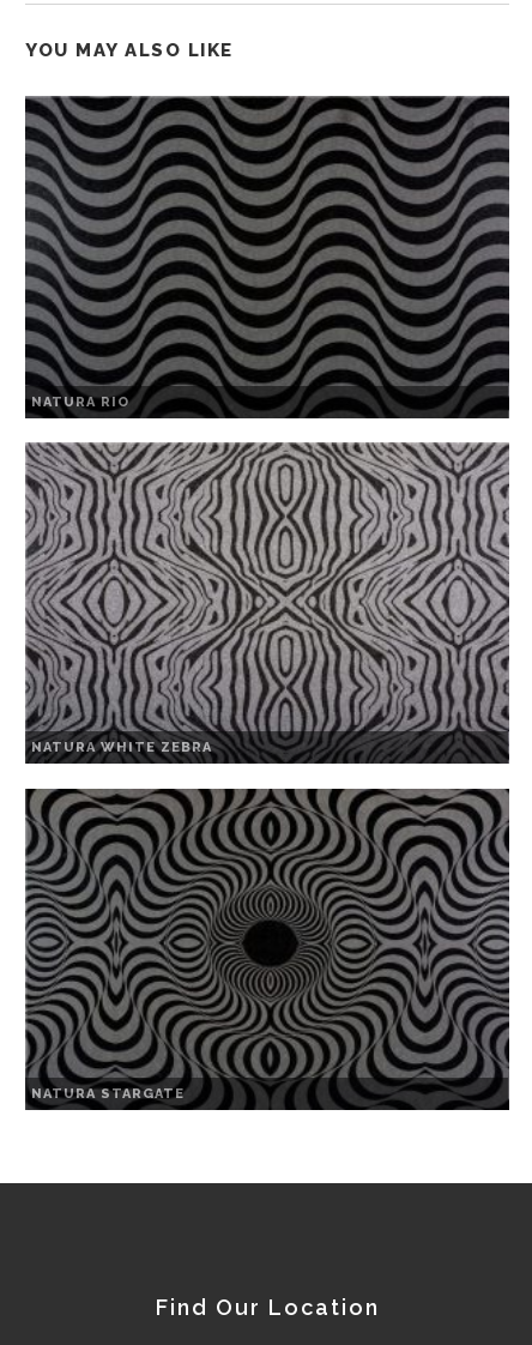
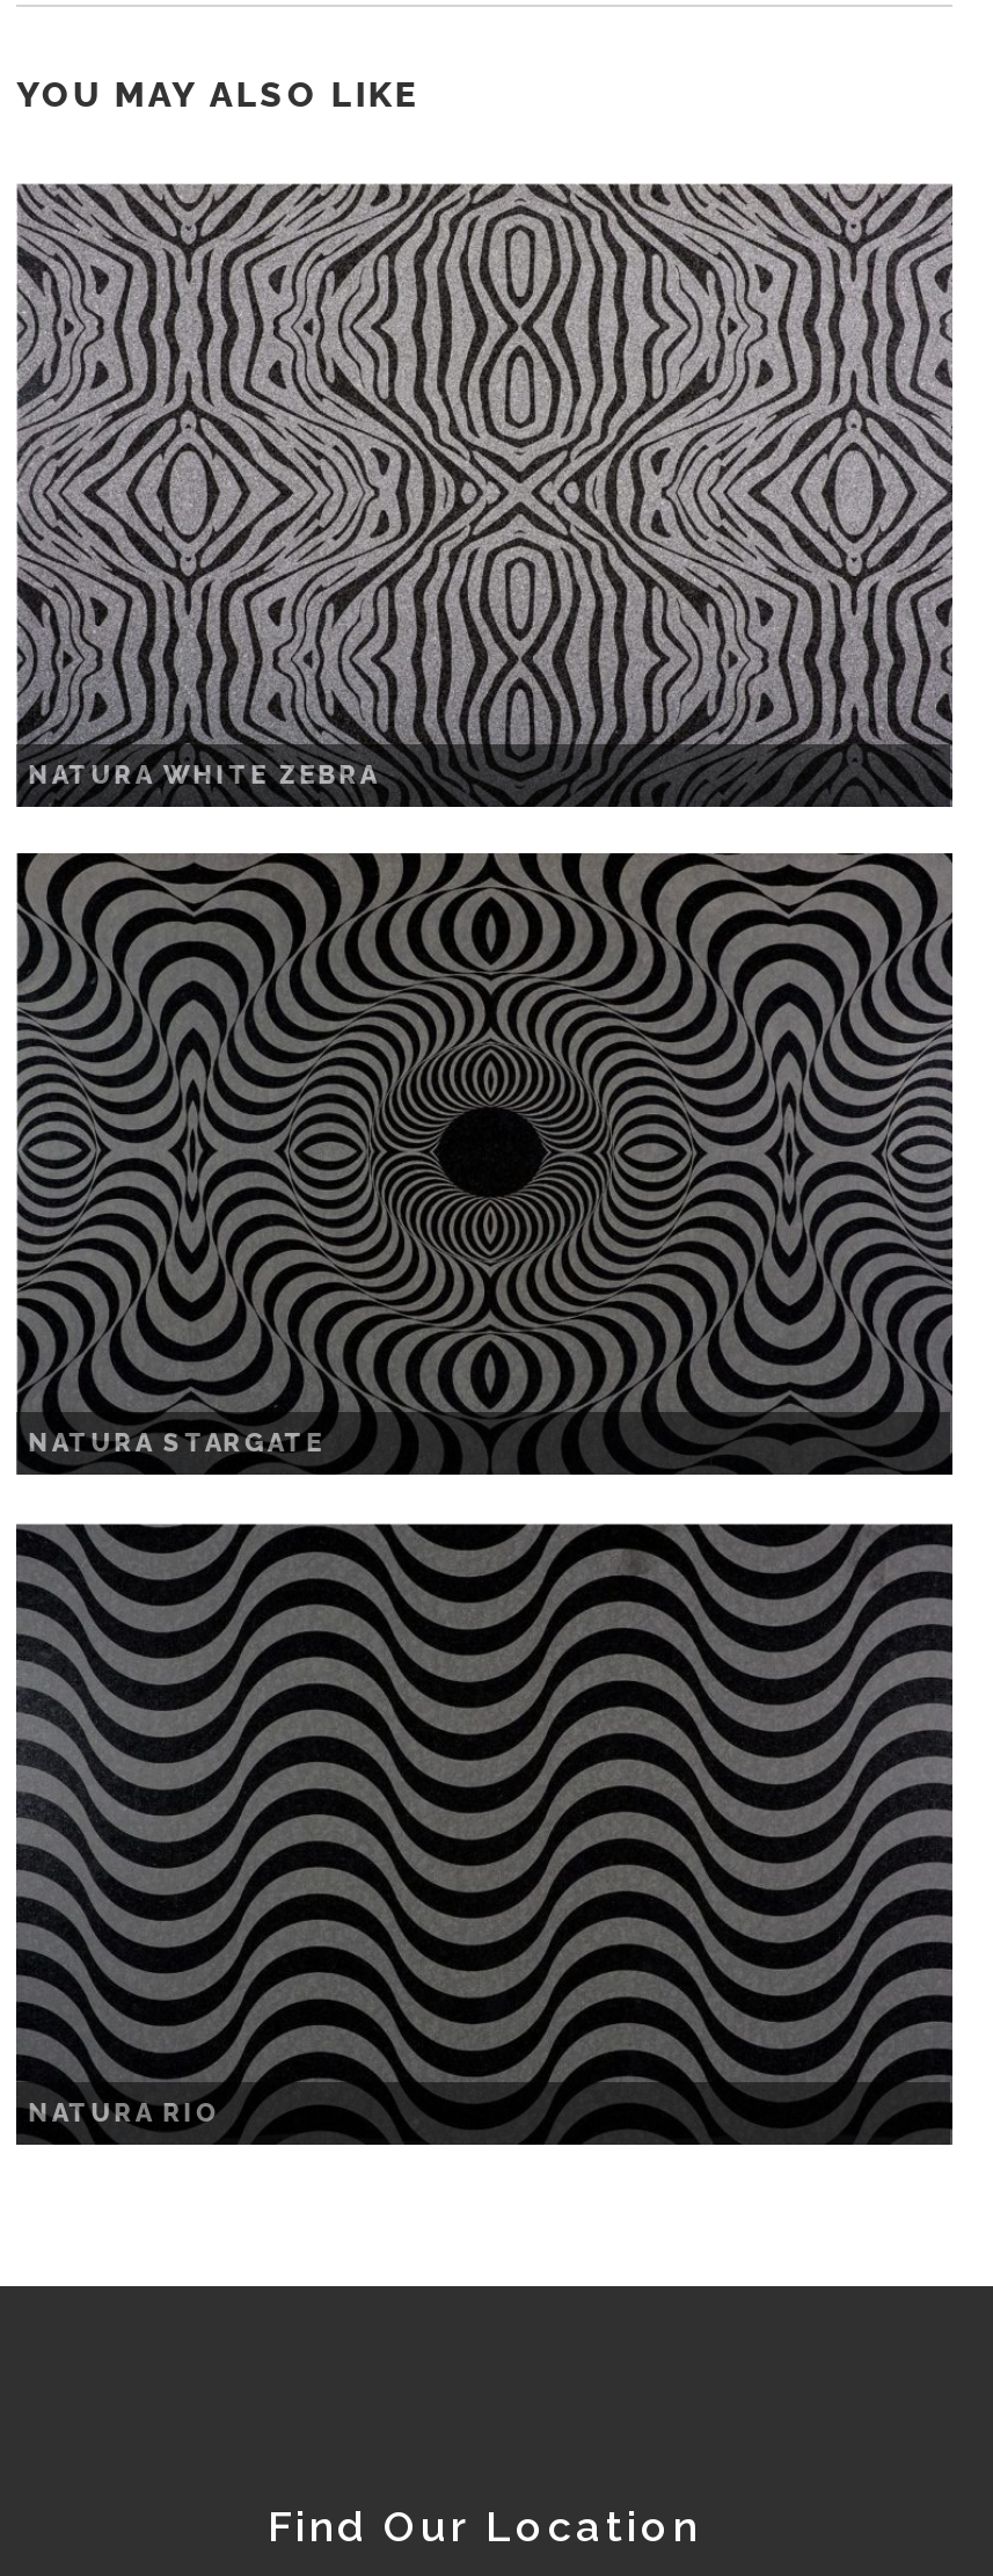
moved down: [image] | NATURA RIO

moved up: [image] | NATURA WHITE ZEBRA | NATURA STARGATE
